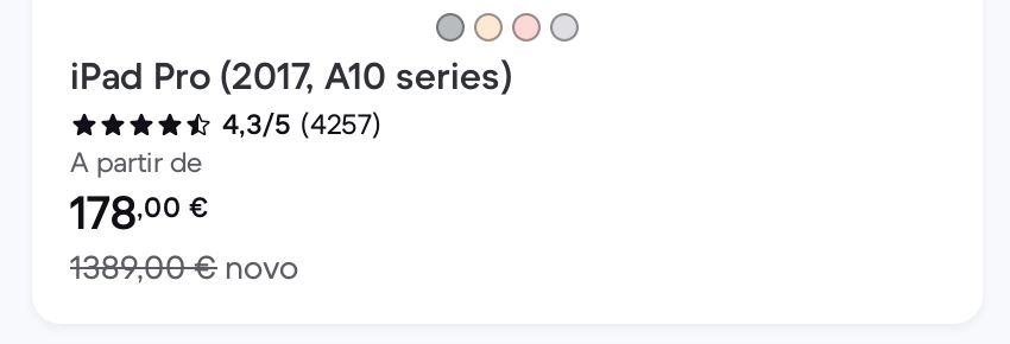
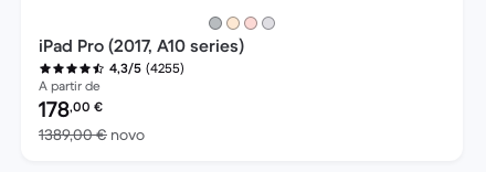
- 4,3/5 (4257)
+ 4,3/5 (4255)
